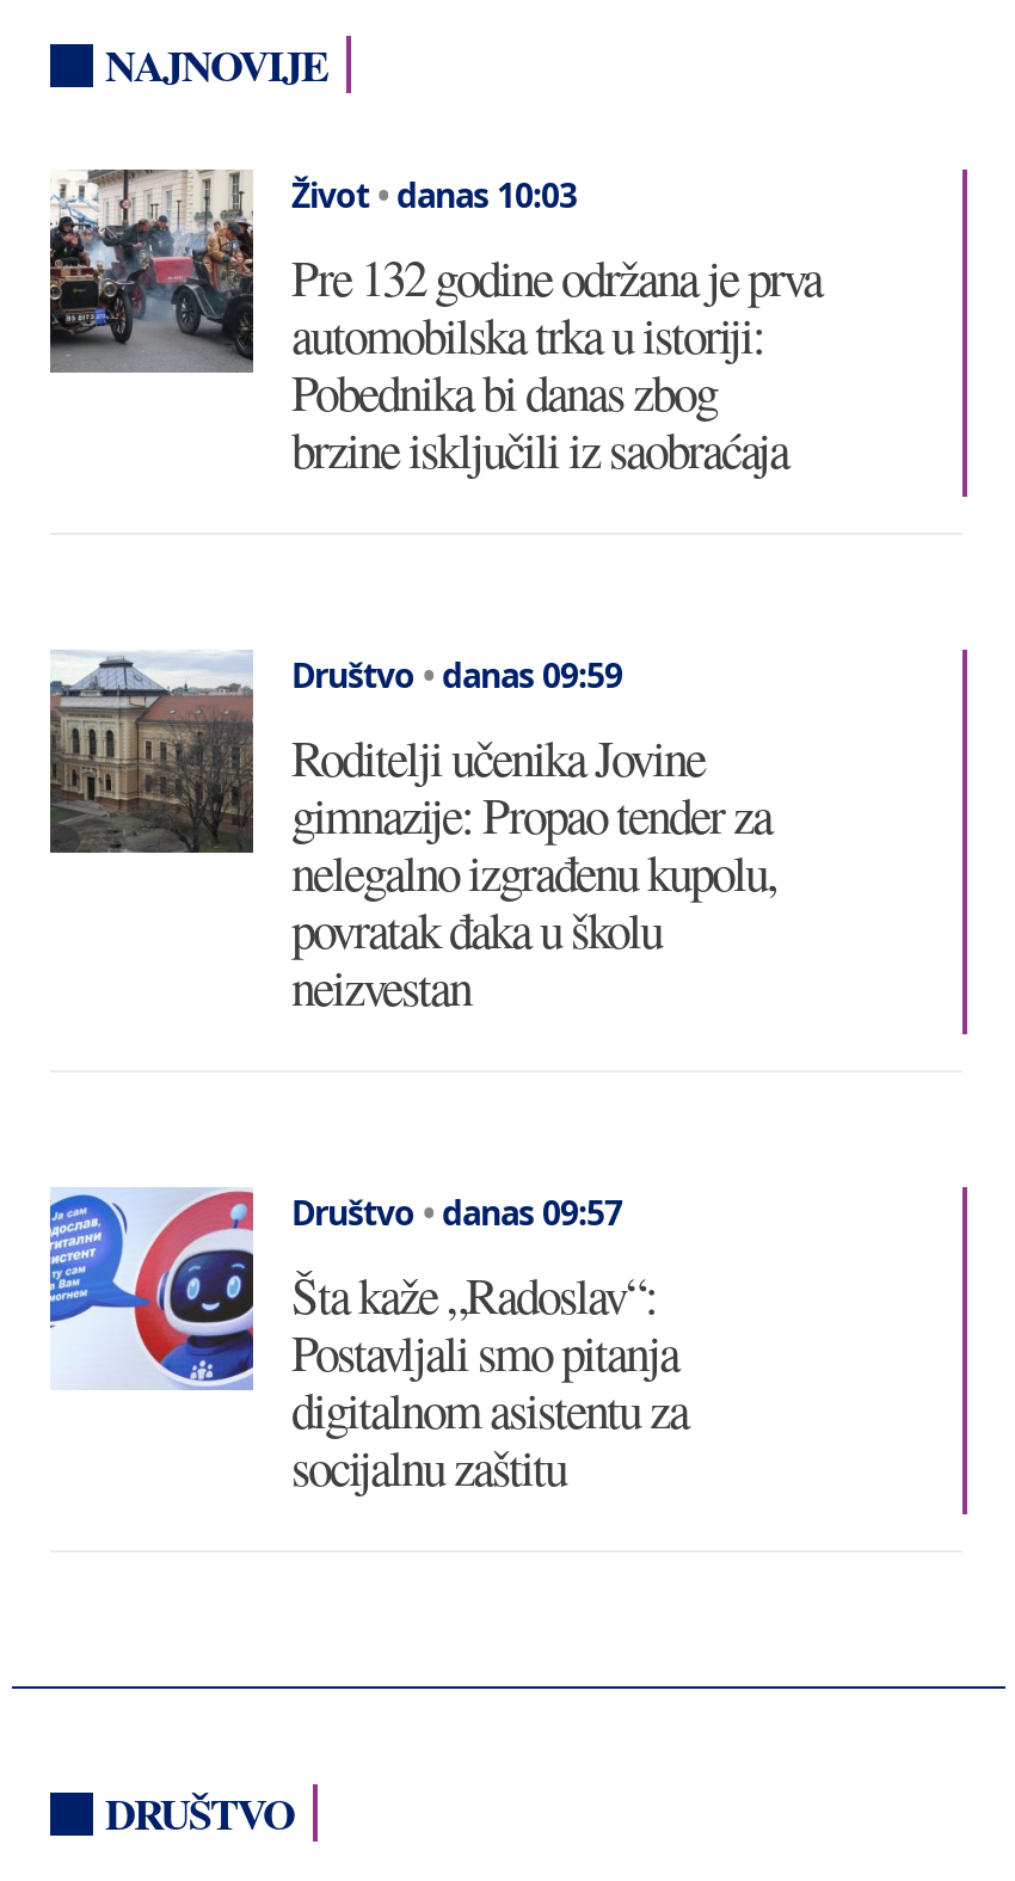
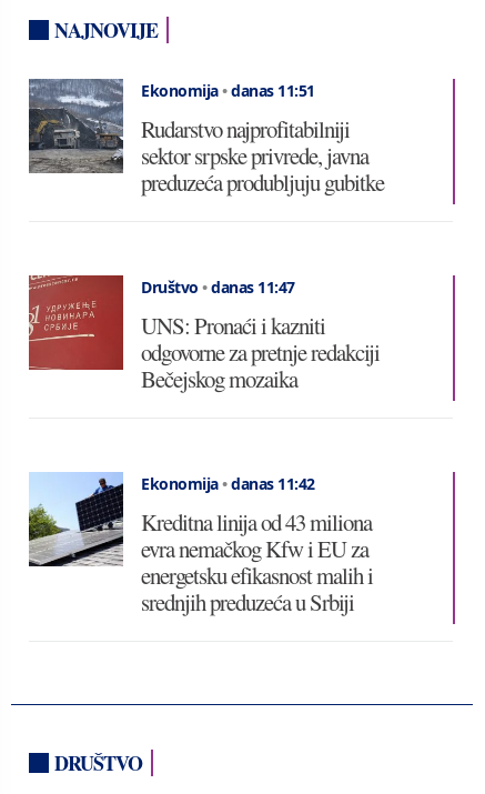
- [image]
- Život • danas 10:03
- Pre 132 godine održana je prva
- automobilska trka u istoriji:
- Pobednika bi danas zbog
- brzine isključili iz saobraćaja
+ [image]
+ Ekonomija • danas 11:51
+ Rudarstvo najprofitabilniji
+ sektor srpske privrede, javna
+ preduzeća produbljuju gubitke

- [image]
- Društvo • danas 09:59
- Roditelji učenika Jovine
- gimnazije: Propao tender za
- nelegalno izgrađenu kupolu,
- povratak đaka u školu
- neizvestan
+ [image]
+ Društvo • danas 11:47
+ UNS: Pronaći i kazniti
+ odgovorne za pretnje redakciji
+ Bečejskog mozaika

- [image]
- Društvo • danas 09:57
- Šta kaže „Radoslav“:
- Postavljali smo pitanja
- digitalnom asistentu za
- socijalnu zaštitu
+ [image]
+ Ekonomija • danas 11:42
+ Kreditna linija od 43 miliona
+ evra nemačkog Kfw i EU za
+ energetsku efikasnost malih i
+ srednjih preduzeća u Srbiji
